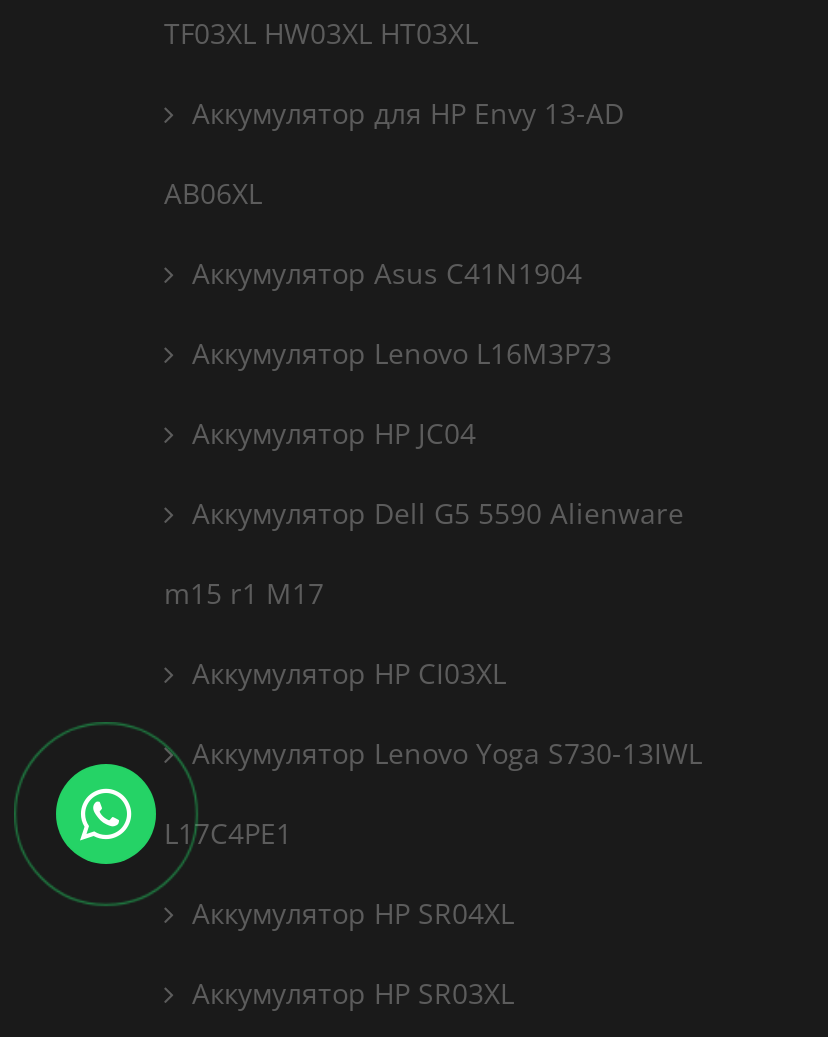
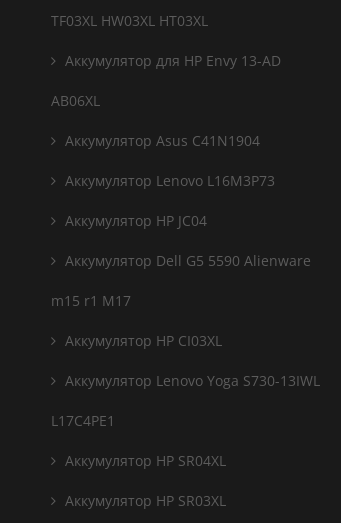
- [image]
